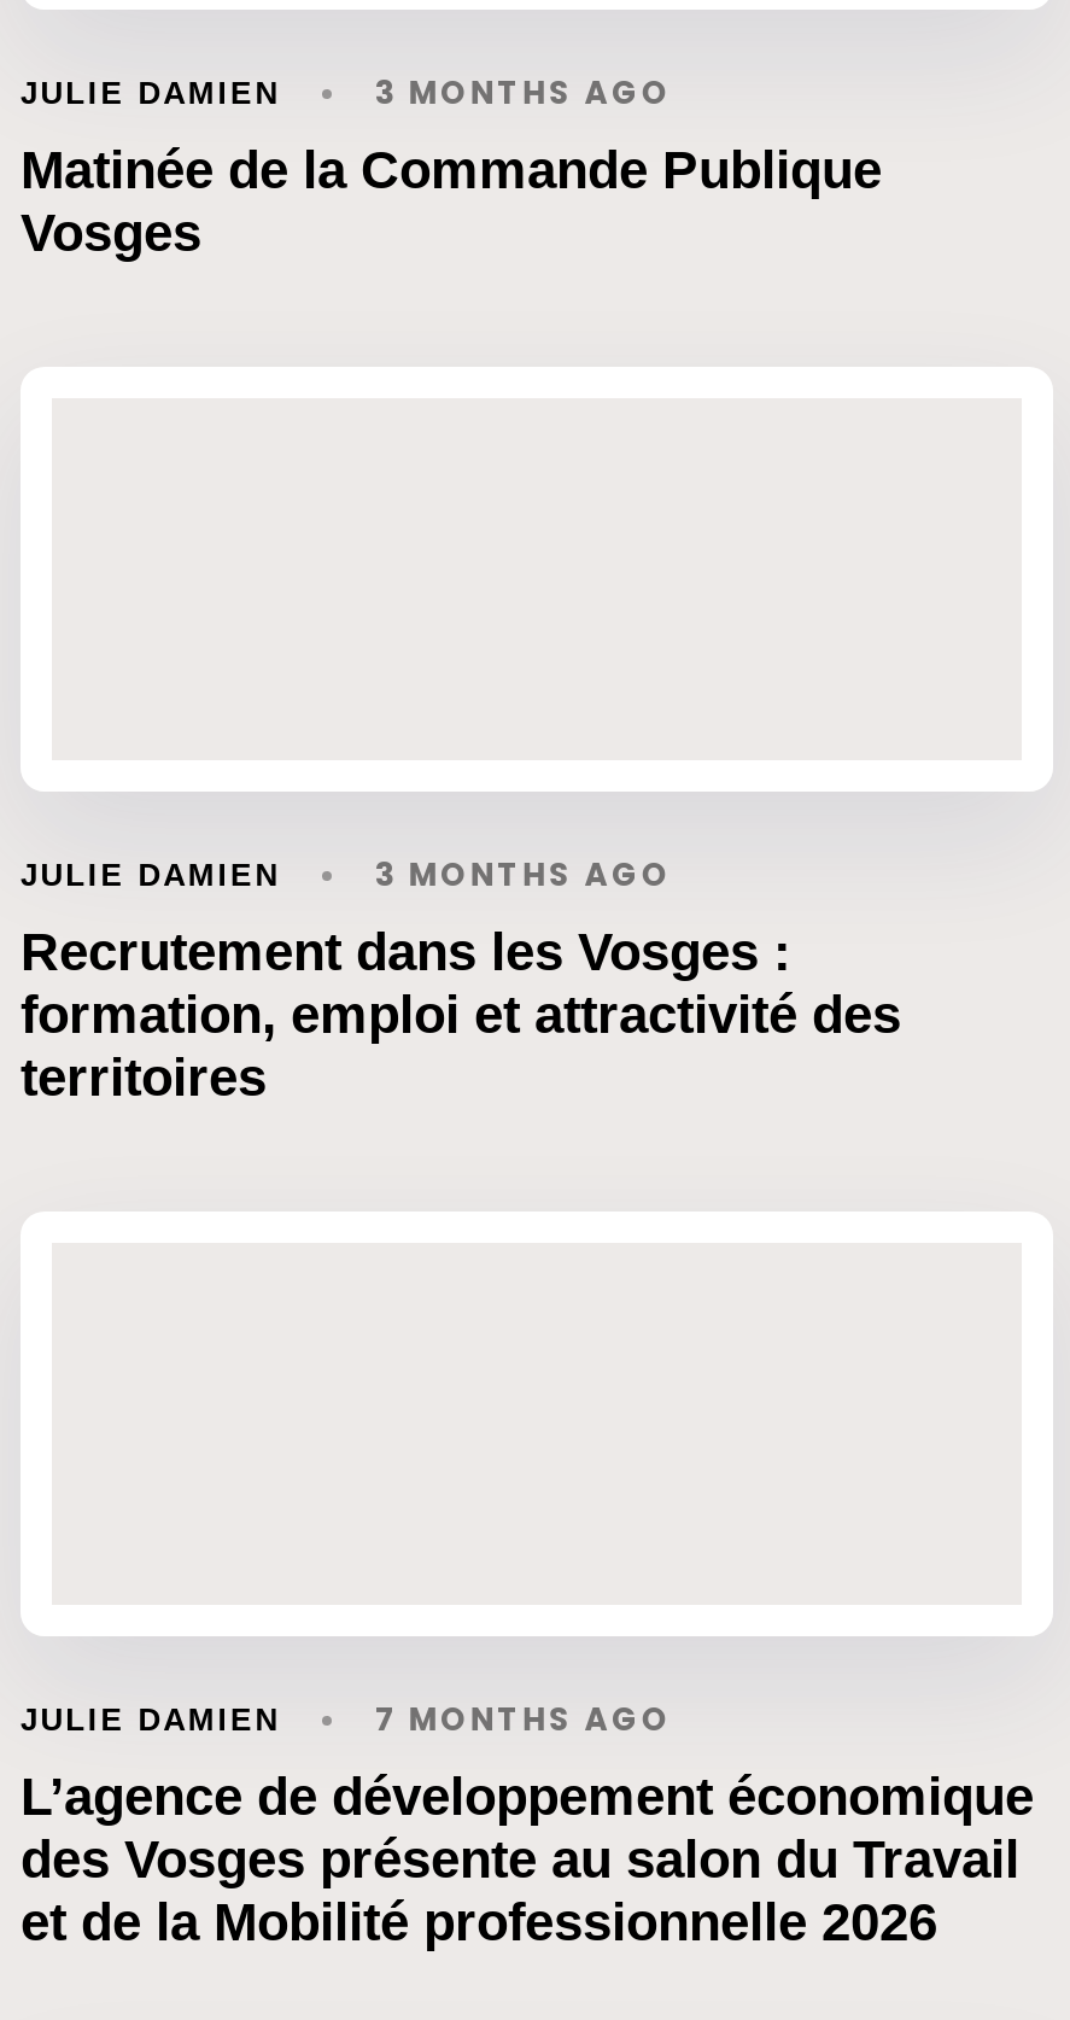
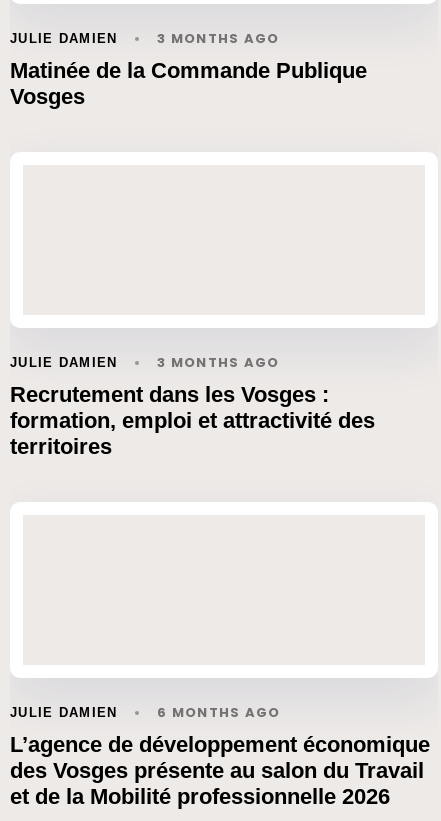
- 7 MONTHS AGO
+ 6 MONTHS AGO
